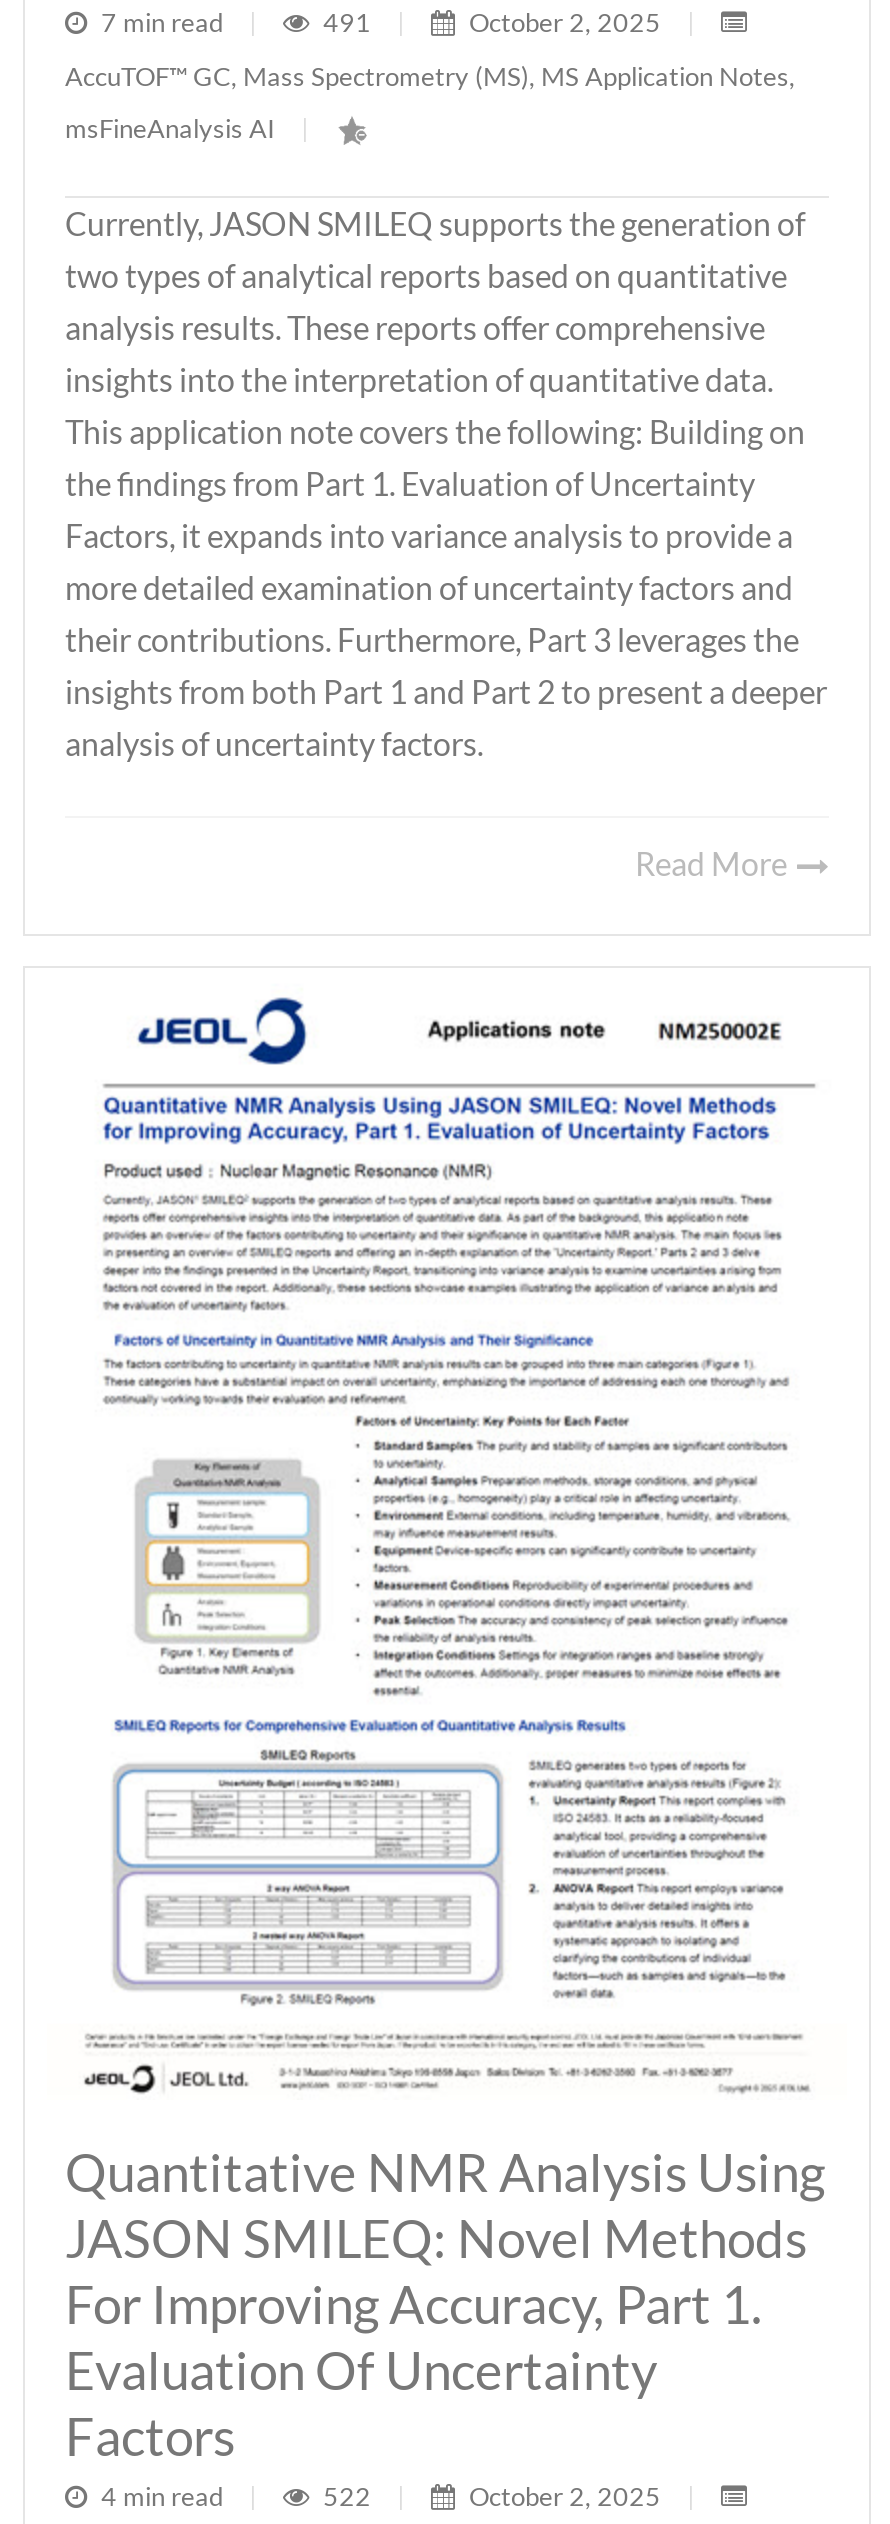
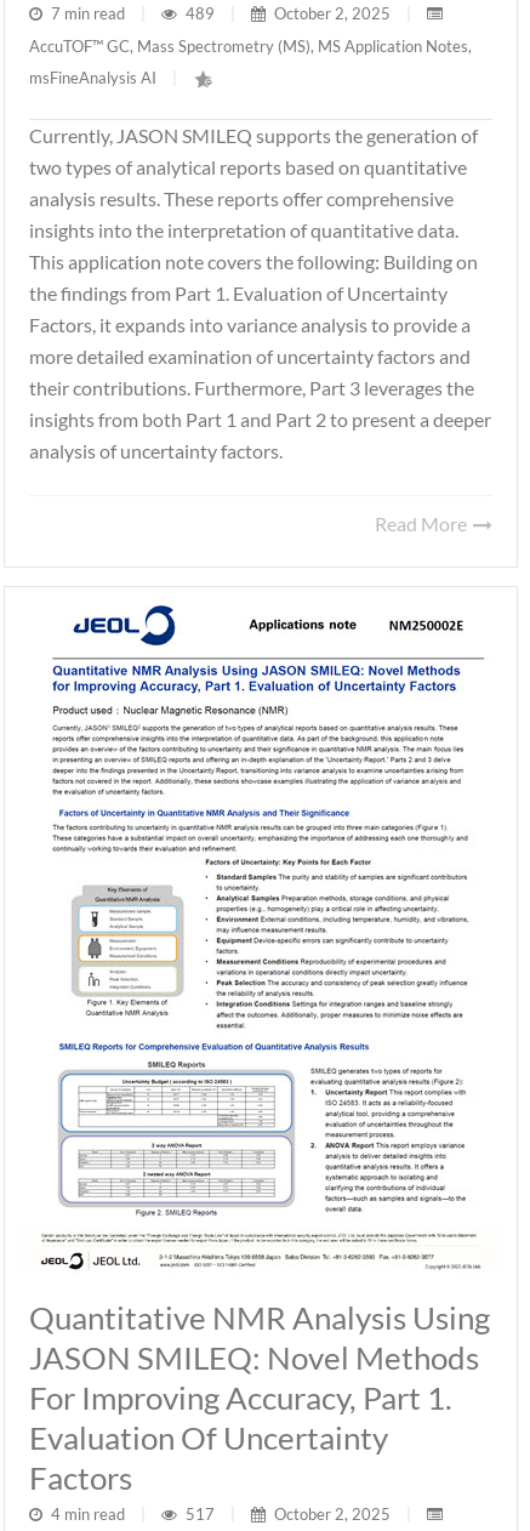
- 491
+ 489

- 522
+ 517
